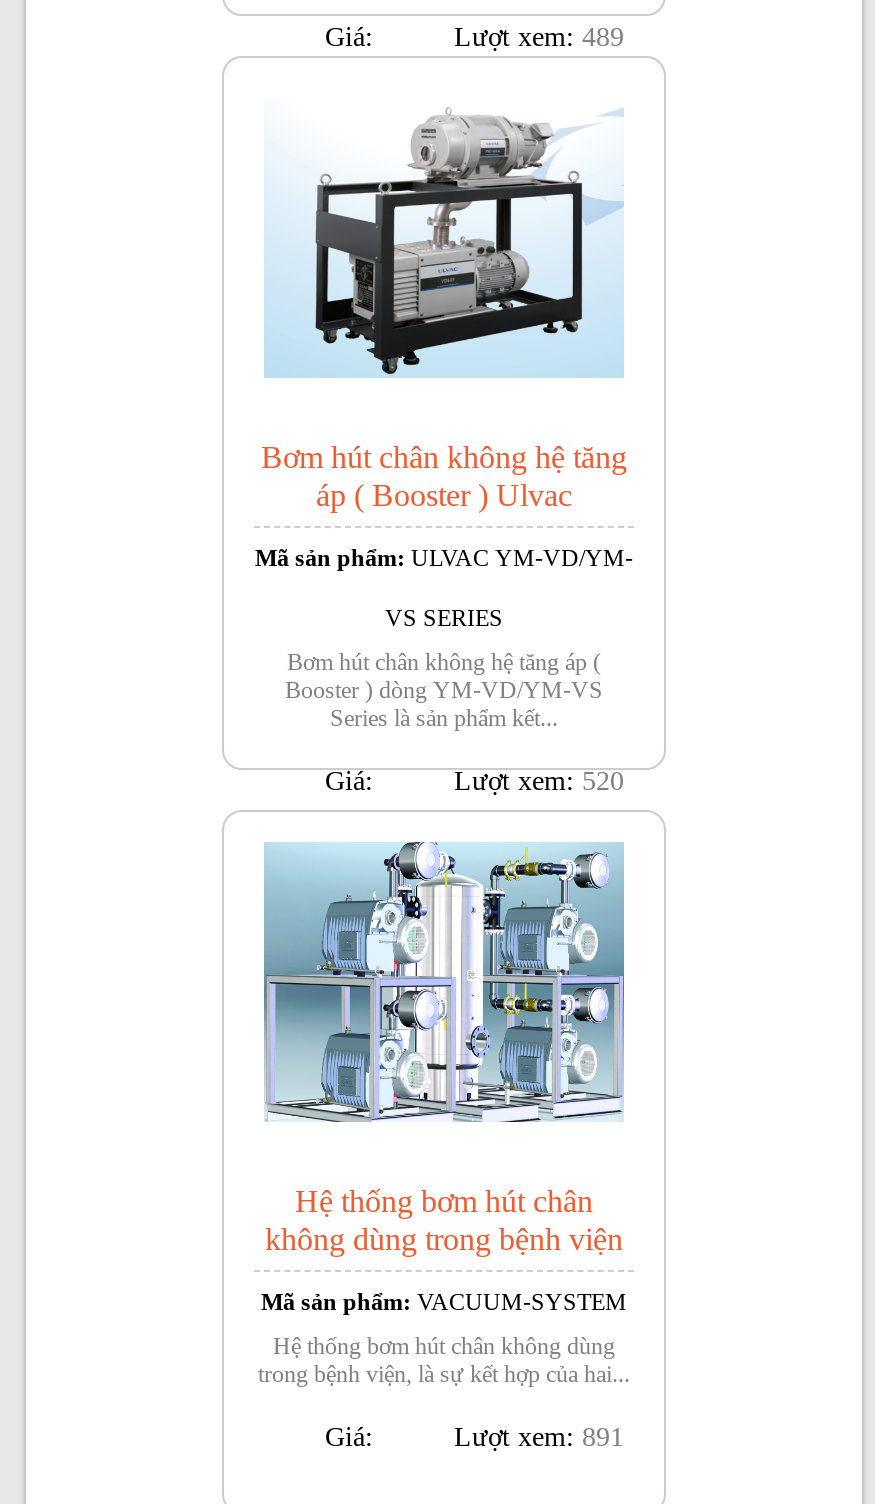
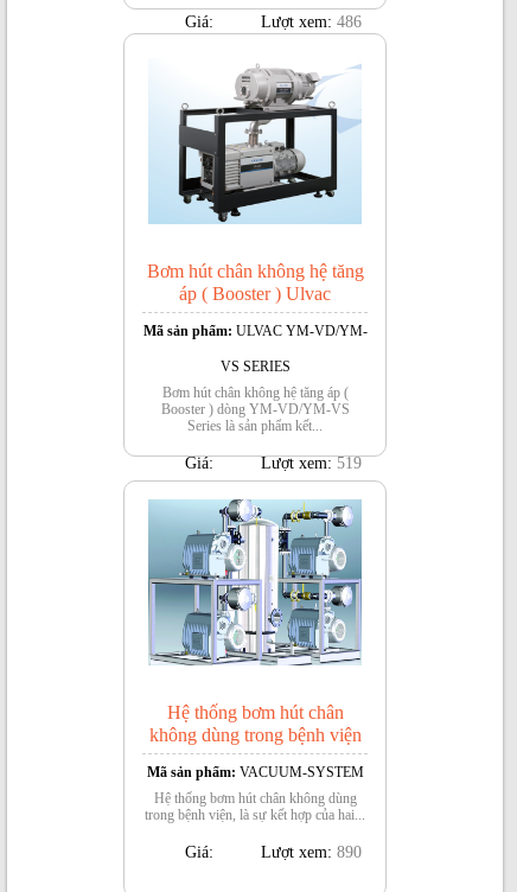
- Lượt xem: 489
+ Lượt xem: 486

- Lượt xem: 520
+ Lượt xem: 519

- Lượt xem: 891
+ Lượt xem: 890
